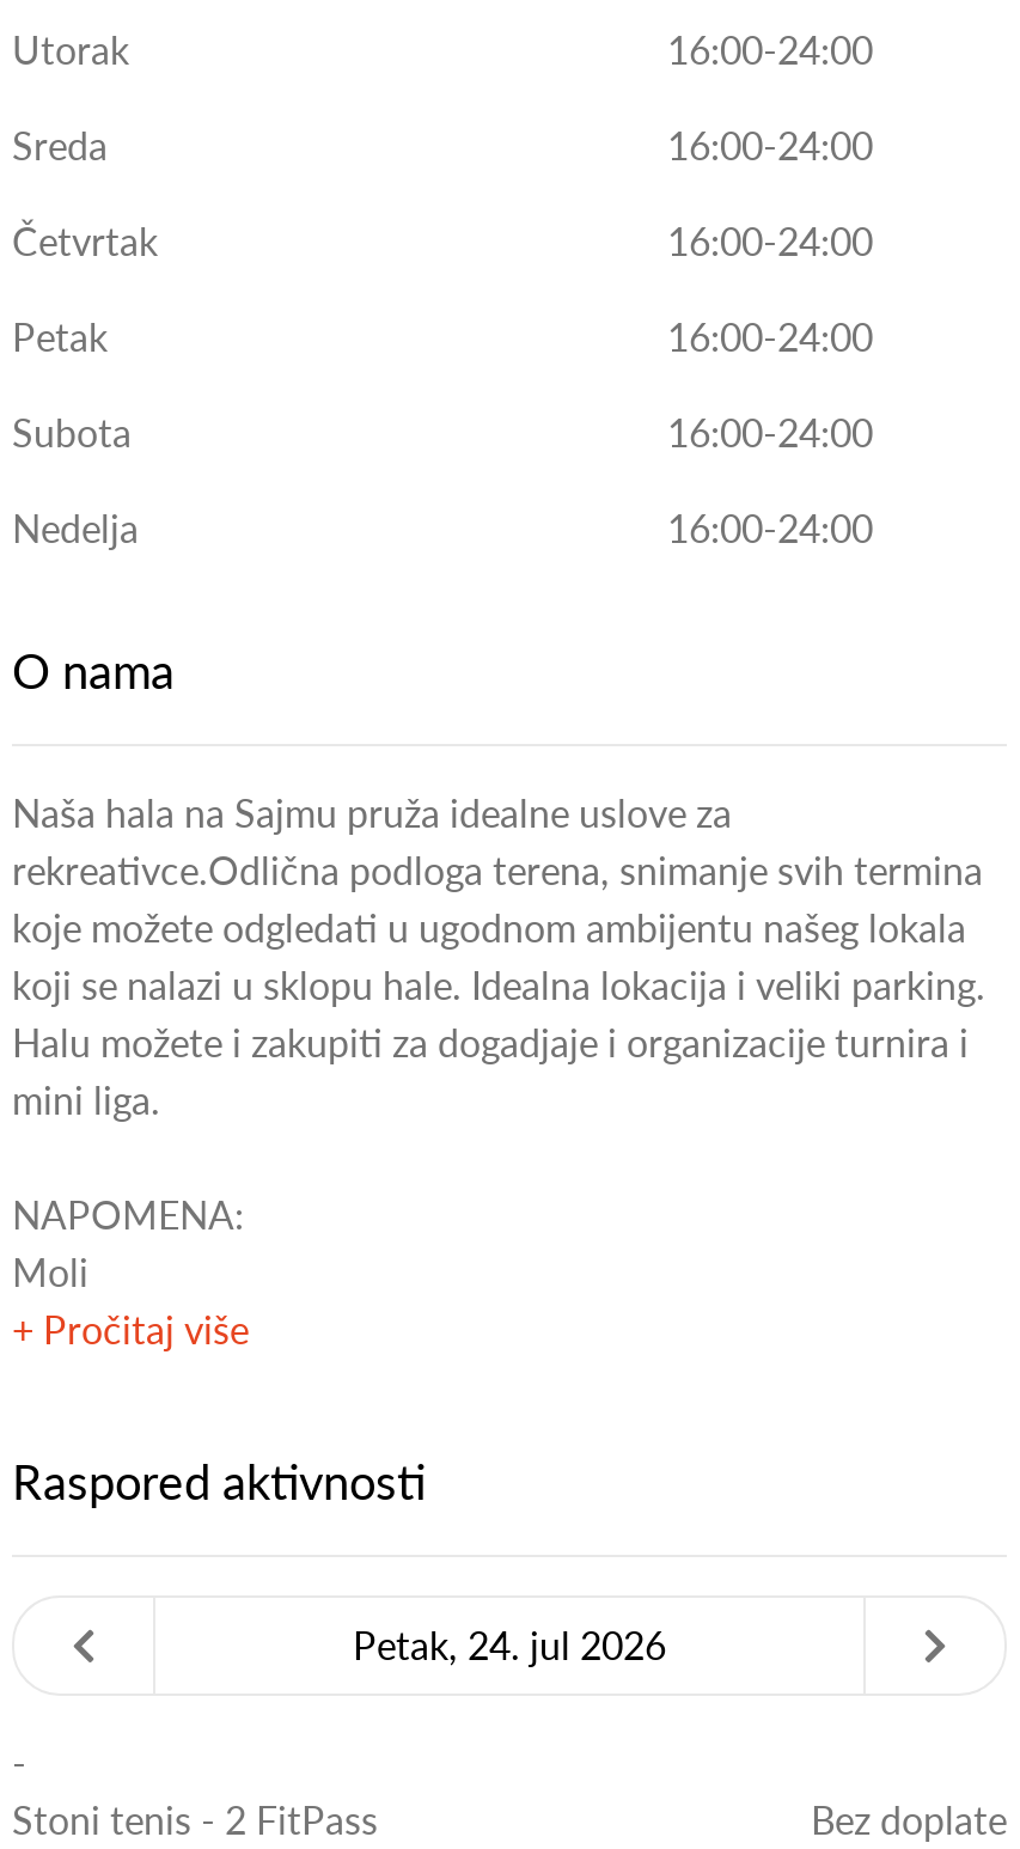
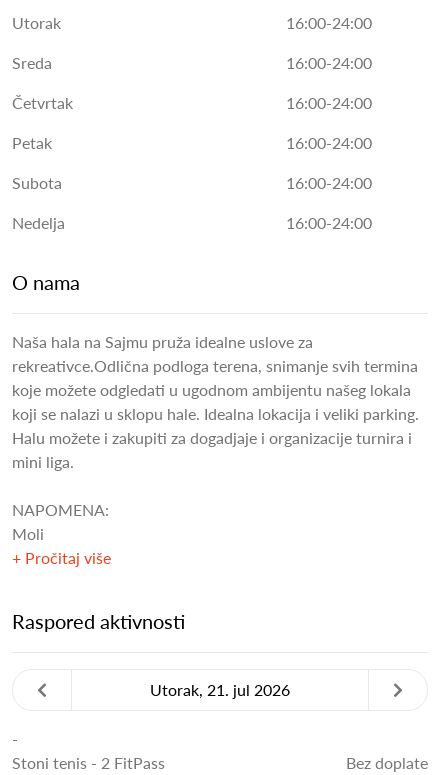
- Petak, 24. jul 2026
+ Utorak, 21. jul 2026
